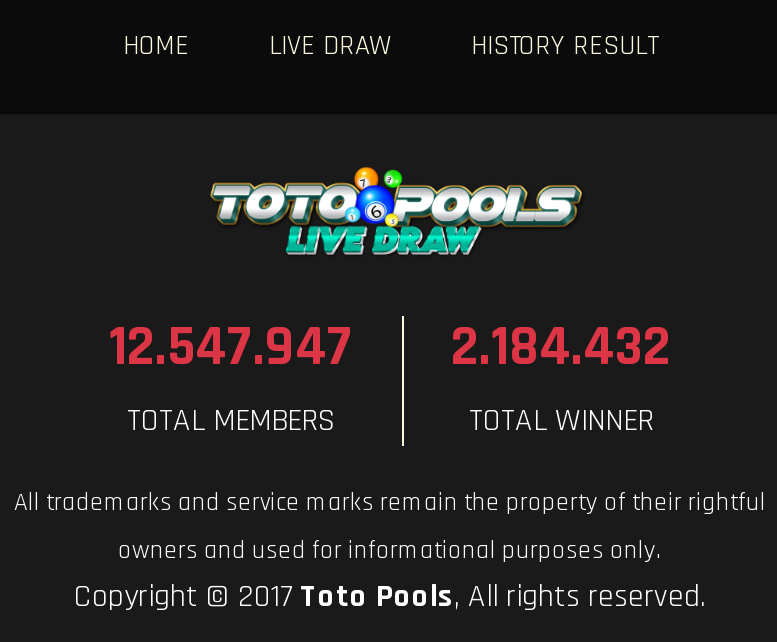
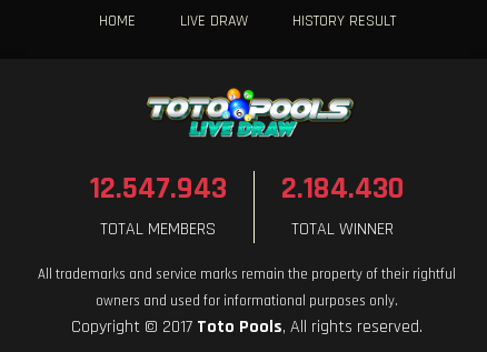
- 12.547.947
+ 12.547.943

- 2.184.432
+ 2.184.430
